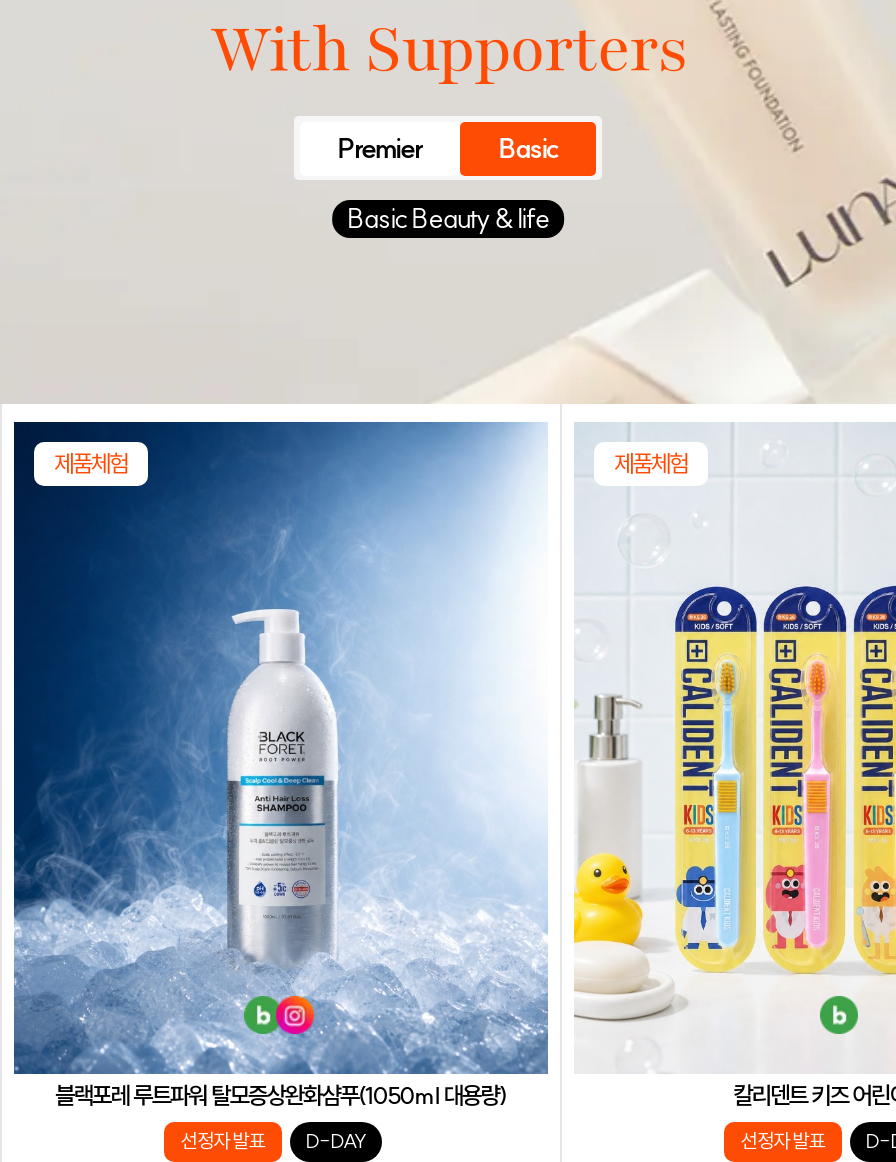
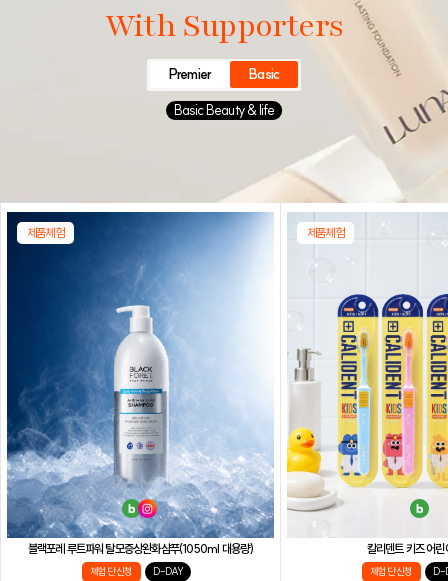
- 선정자 발표
+ 체험단 신청

- 선정자 발표
+ 체험단 신청
